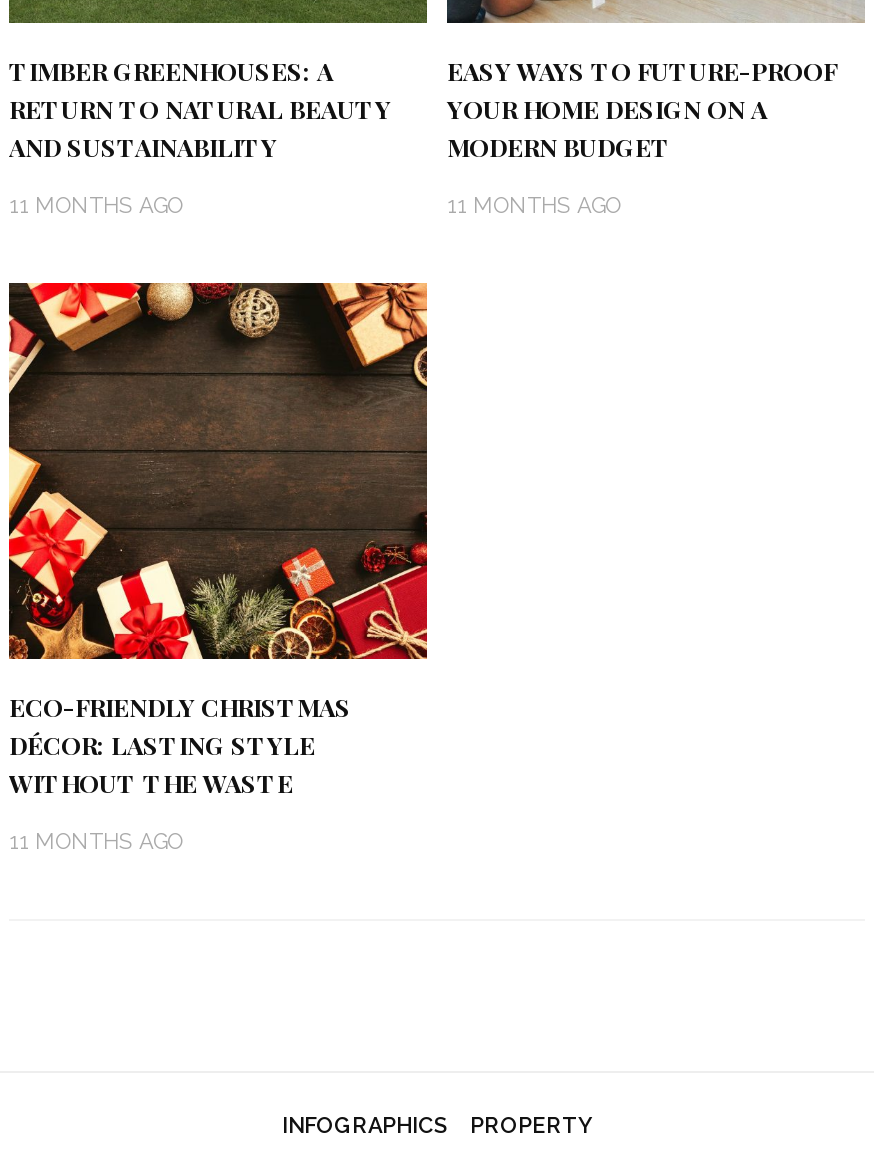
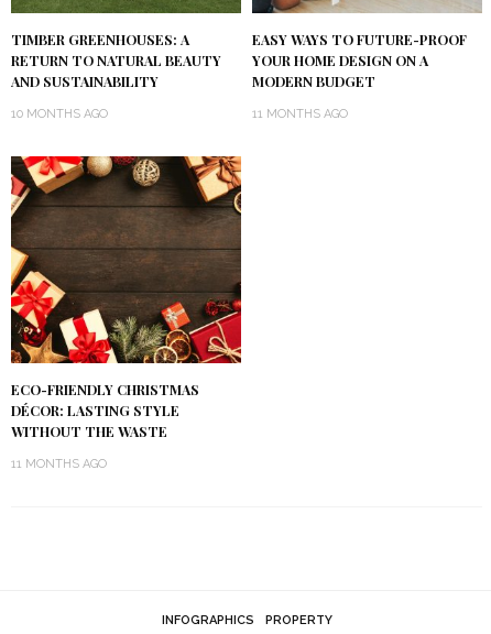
- 11 MONTHS AGO
+ 10 MONTHS AGO
